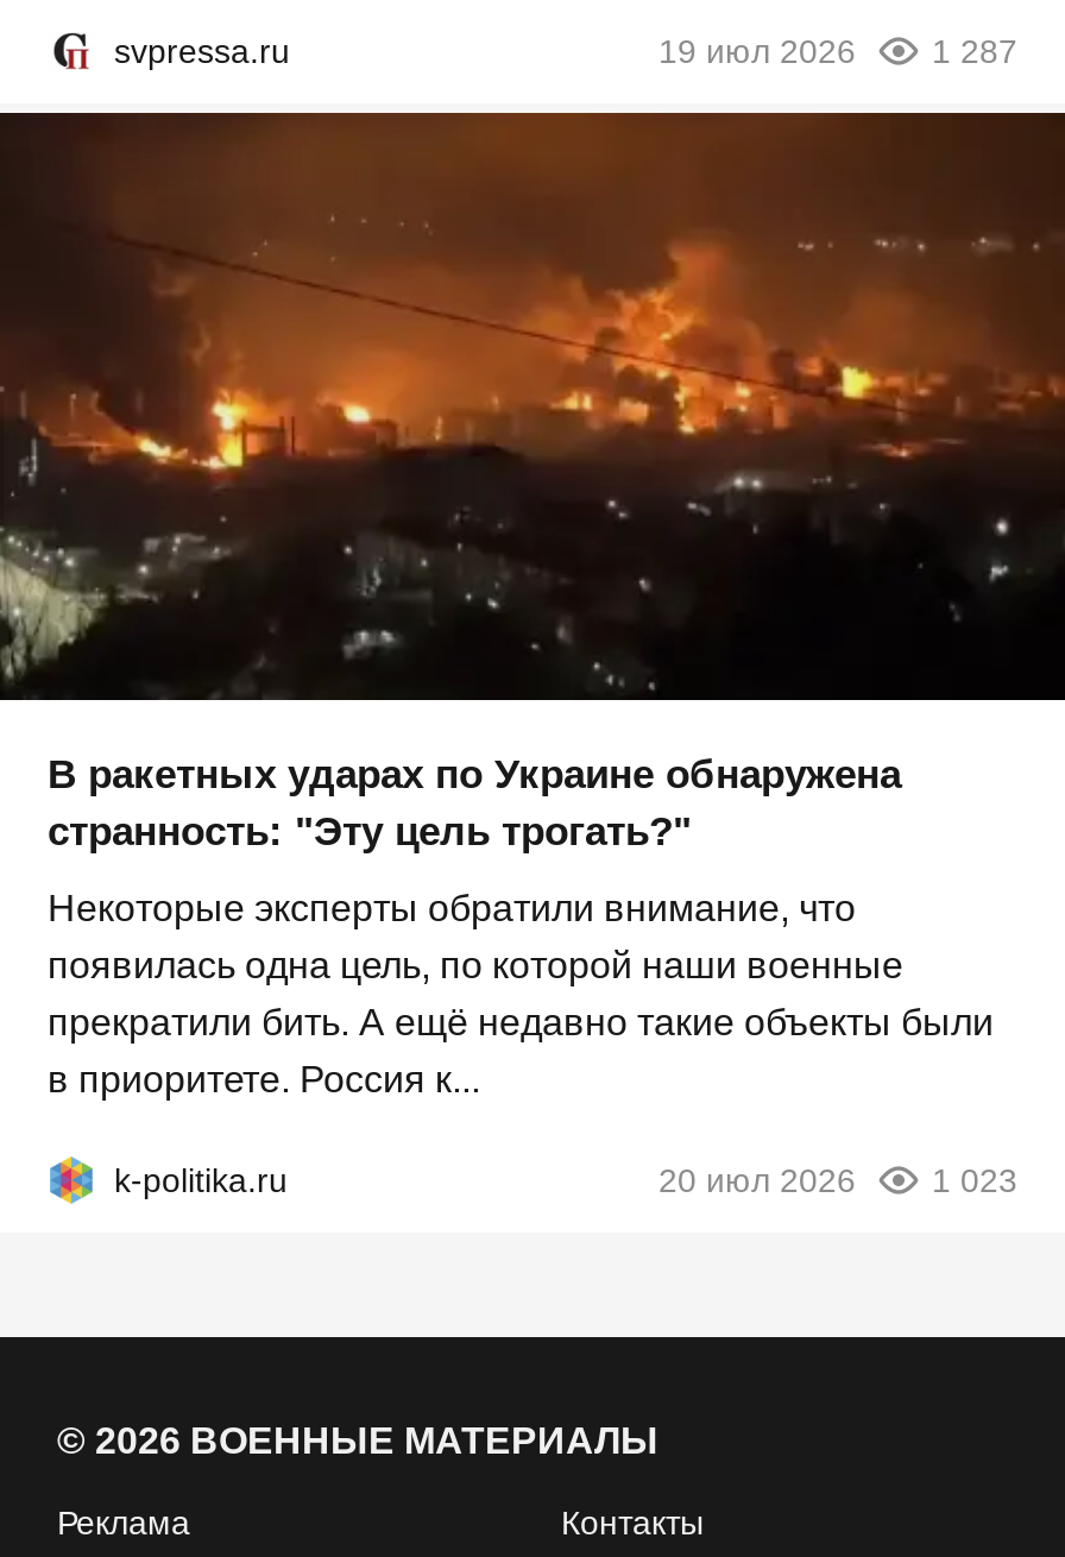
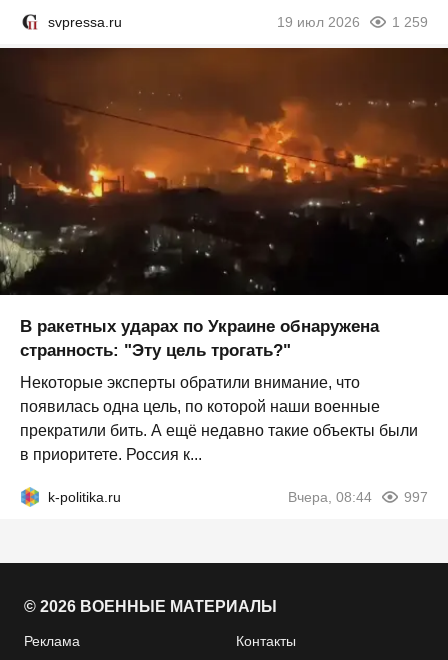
- 1 287
+ 1 259

- 20 июл 2026
- 1 023
+ Вчера, 08:44
+ 997
